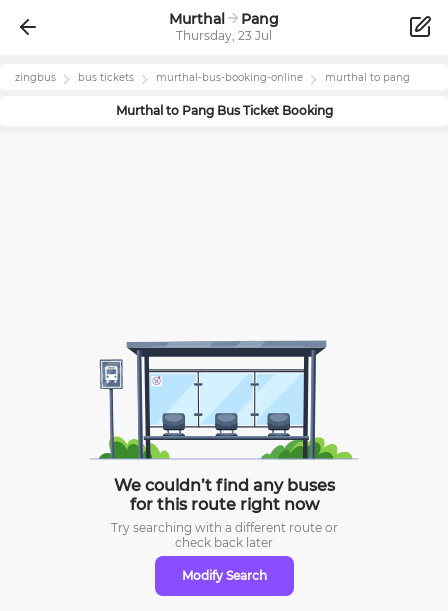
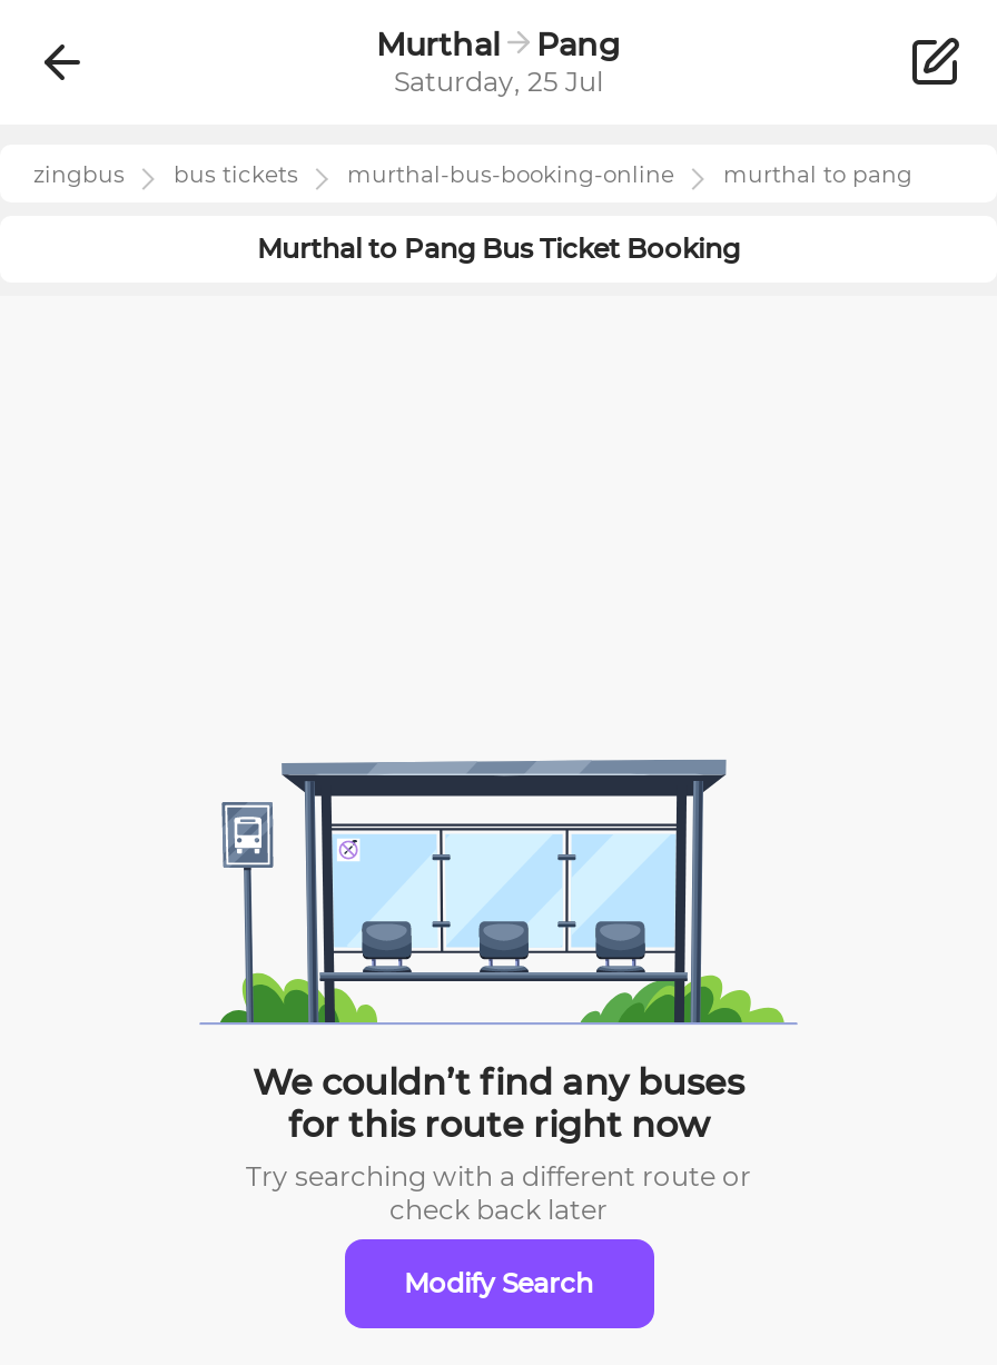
- Thursday, 23 Jul
+ Saturday, 25 Jul
